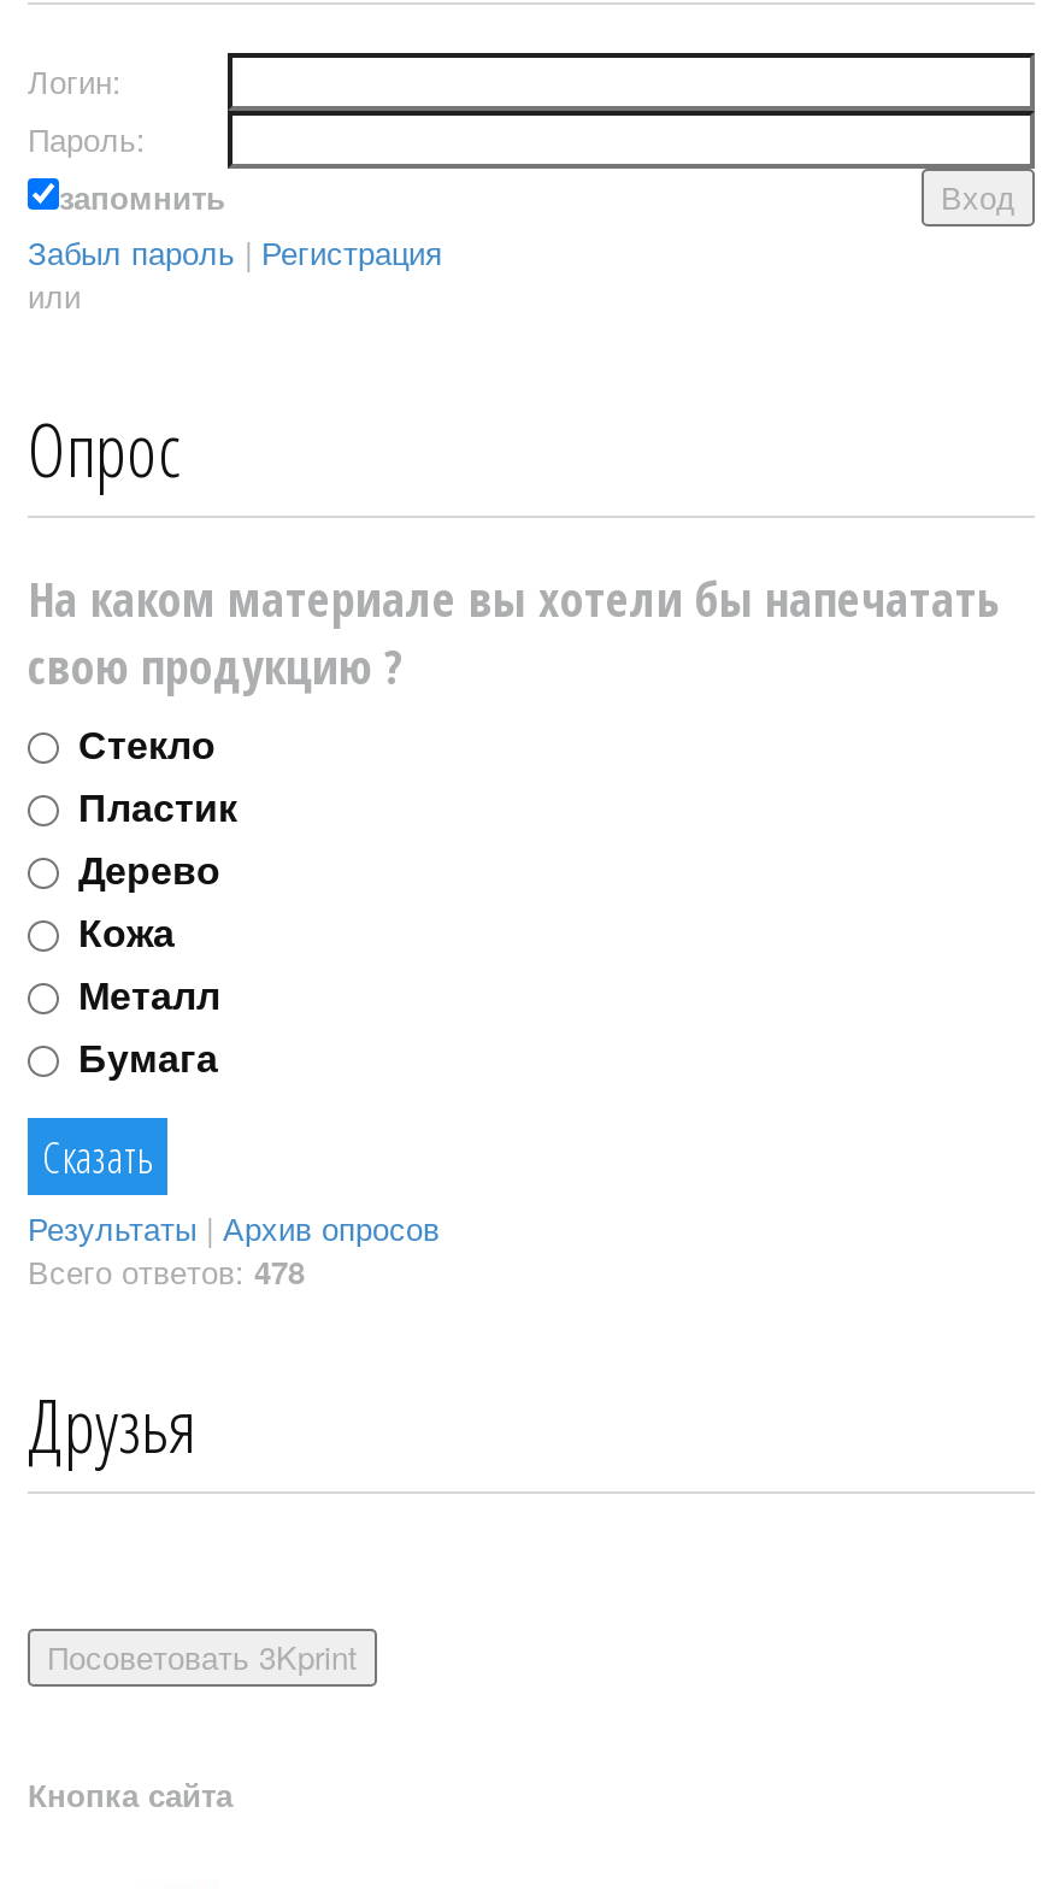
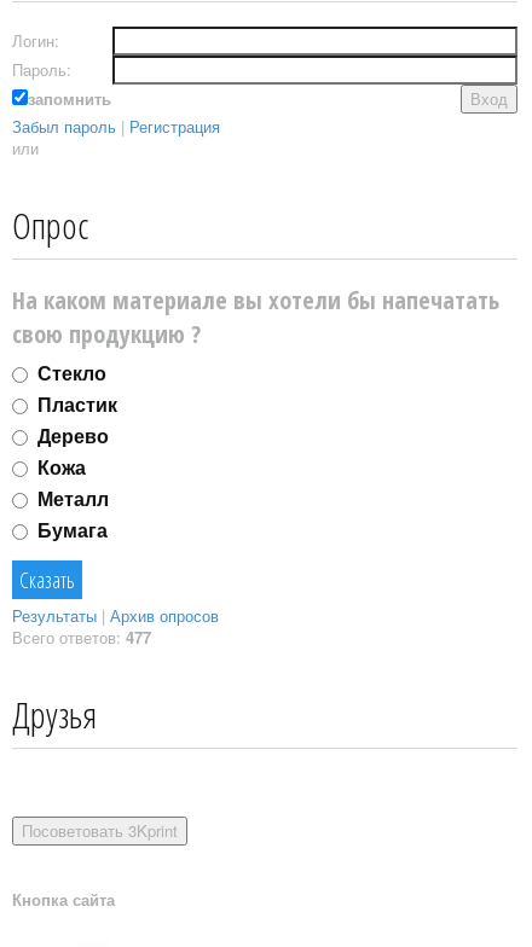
- Всего ответов:478
+ Всего ответов:477
